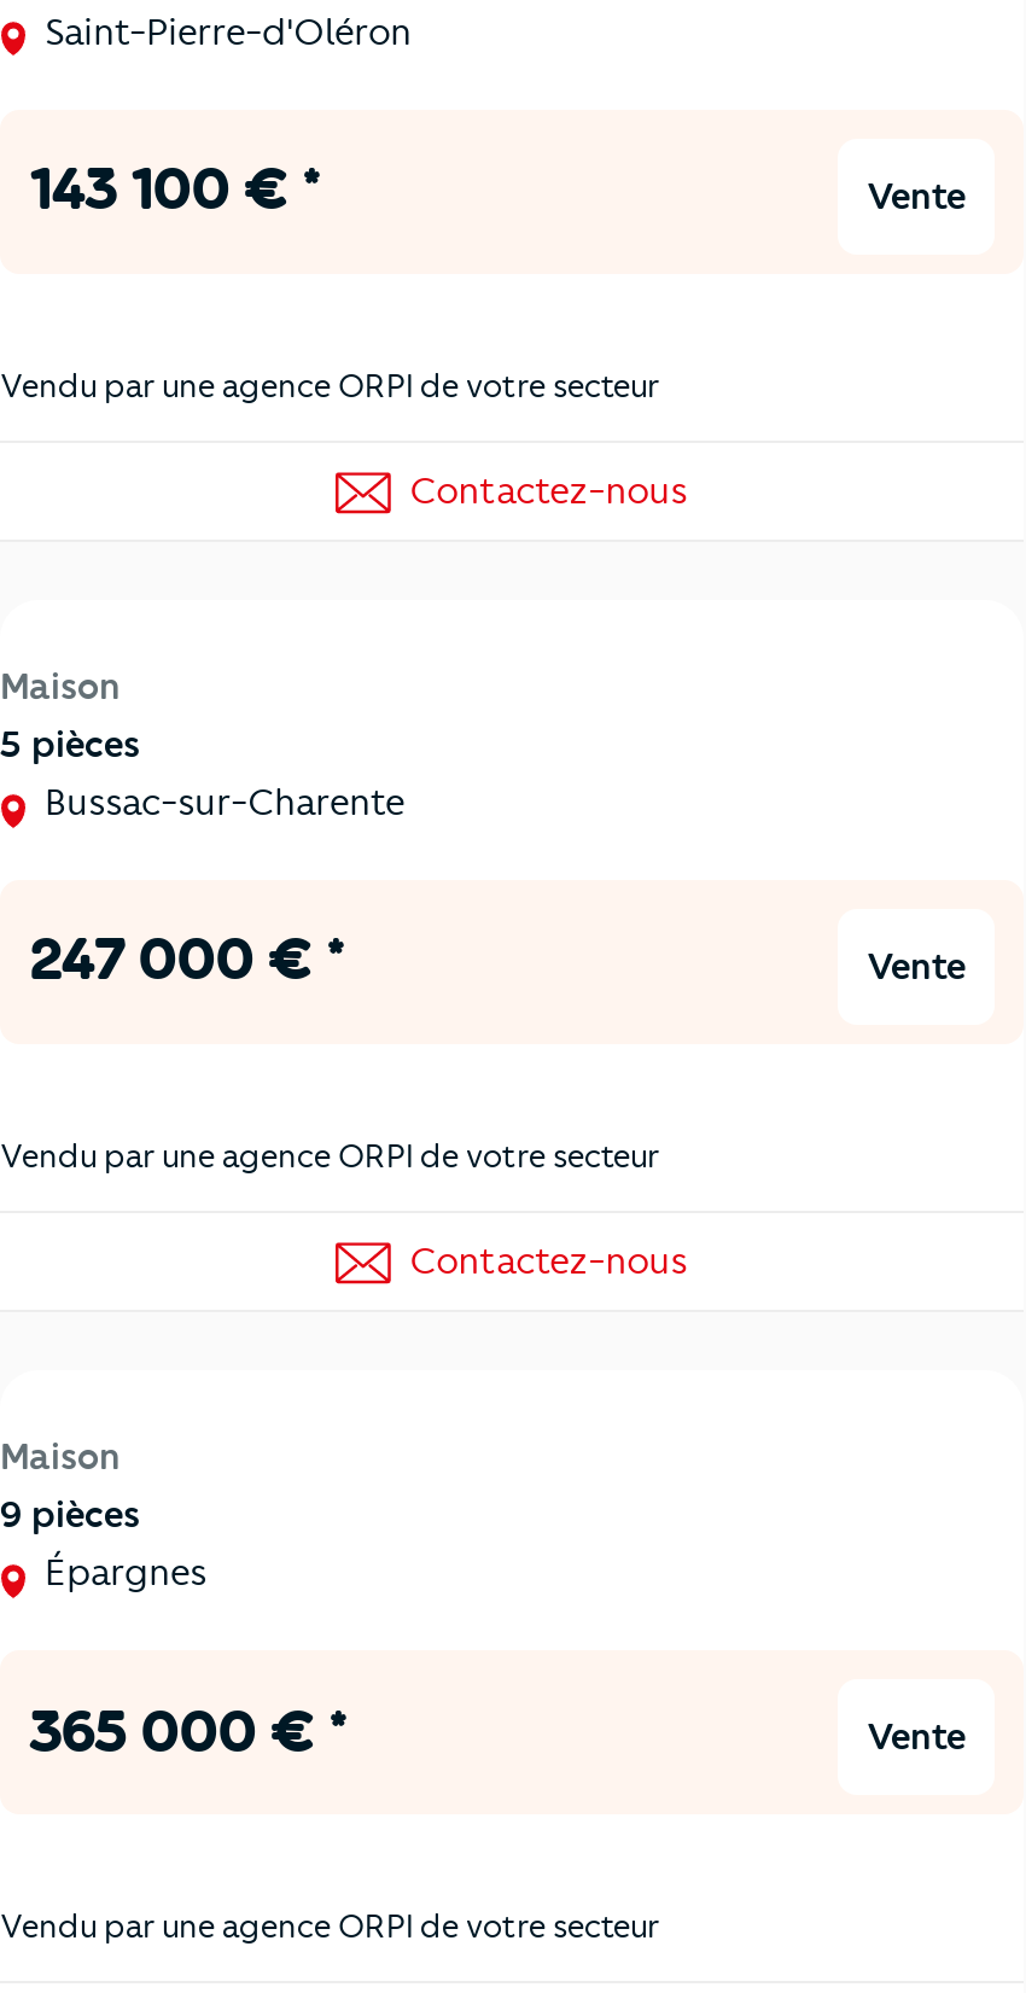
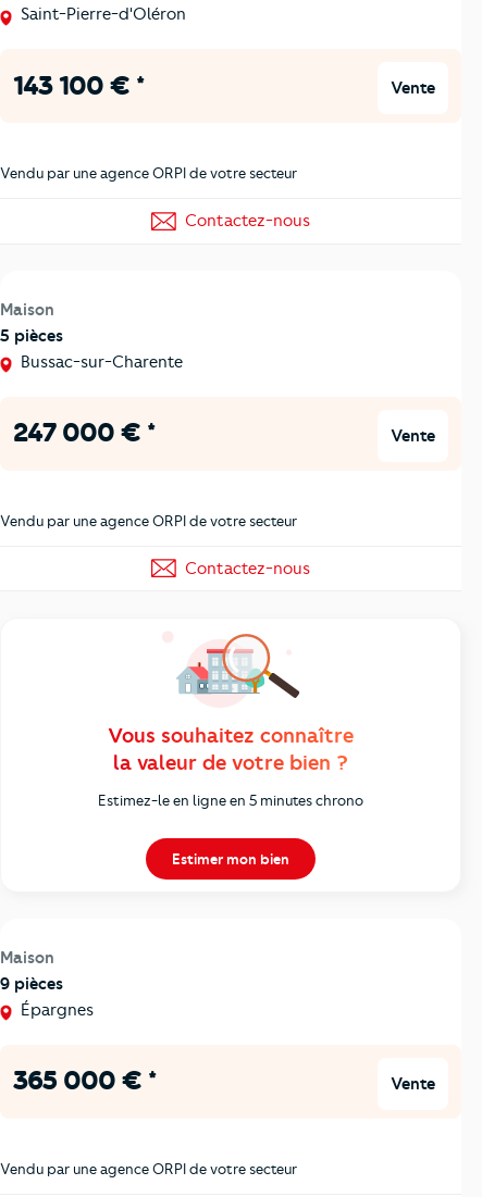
+ [image]
+ Vous souhaitez connaître
+ la valeur de votre bien ?
+ Estimez-le en ligne en 5 minutes chrono
+ Estimer mon bien
